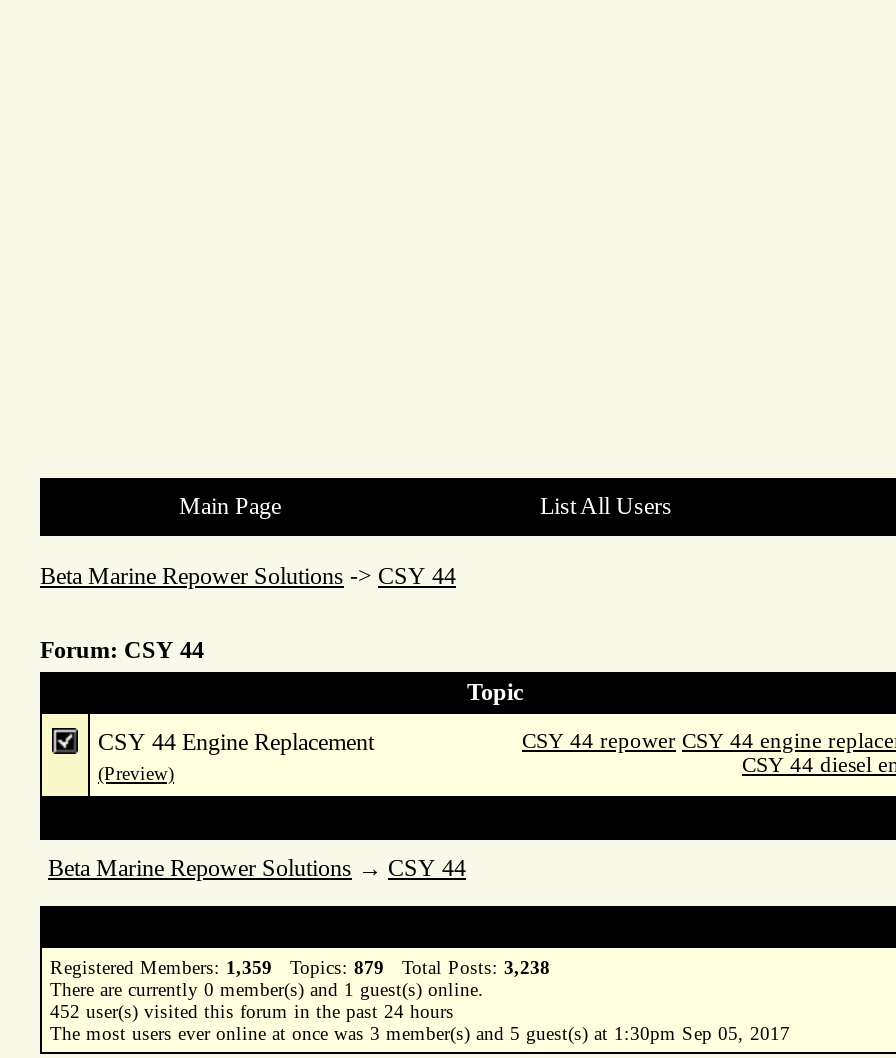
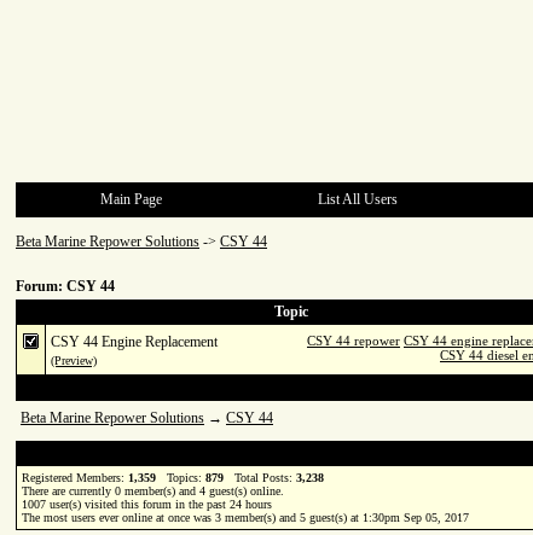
- There are currently 0 member(s) and 1 guest(s) online.
+ There are currently 0 member(s) and 4 guest(s) online.

- 452 user(s) visited this forum in the past 24 hours
+ 1007 user(s) visited this forum in the past 24 hours
